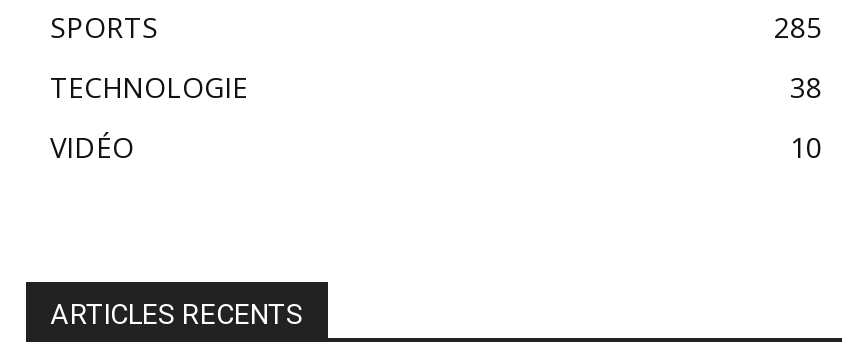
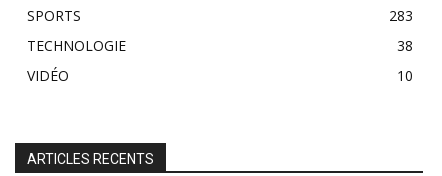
- 285
+ 283
